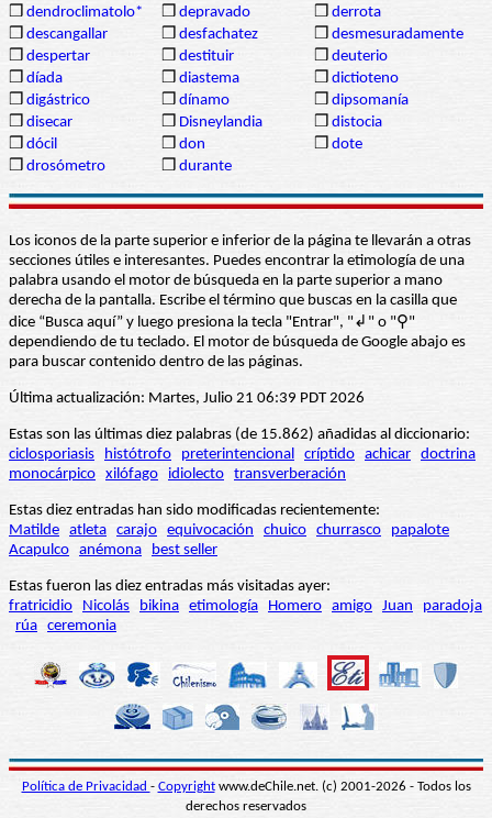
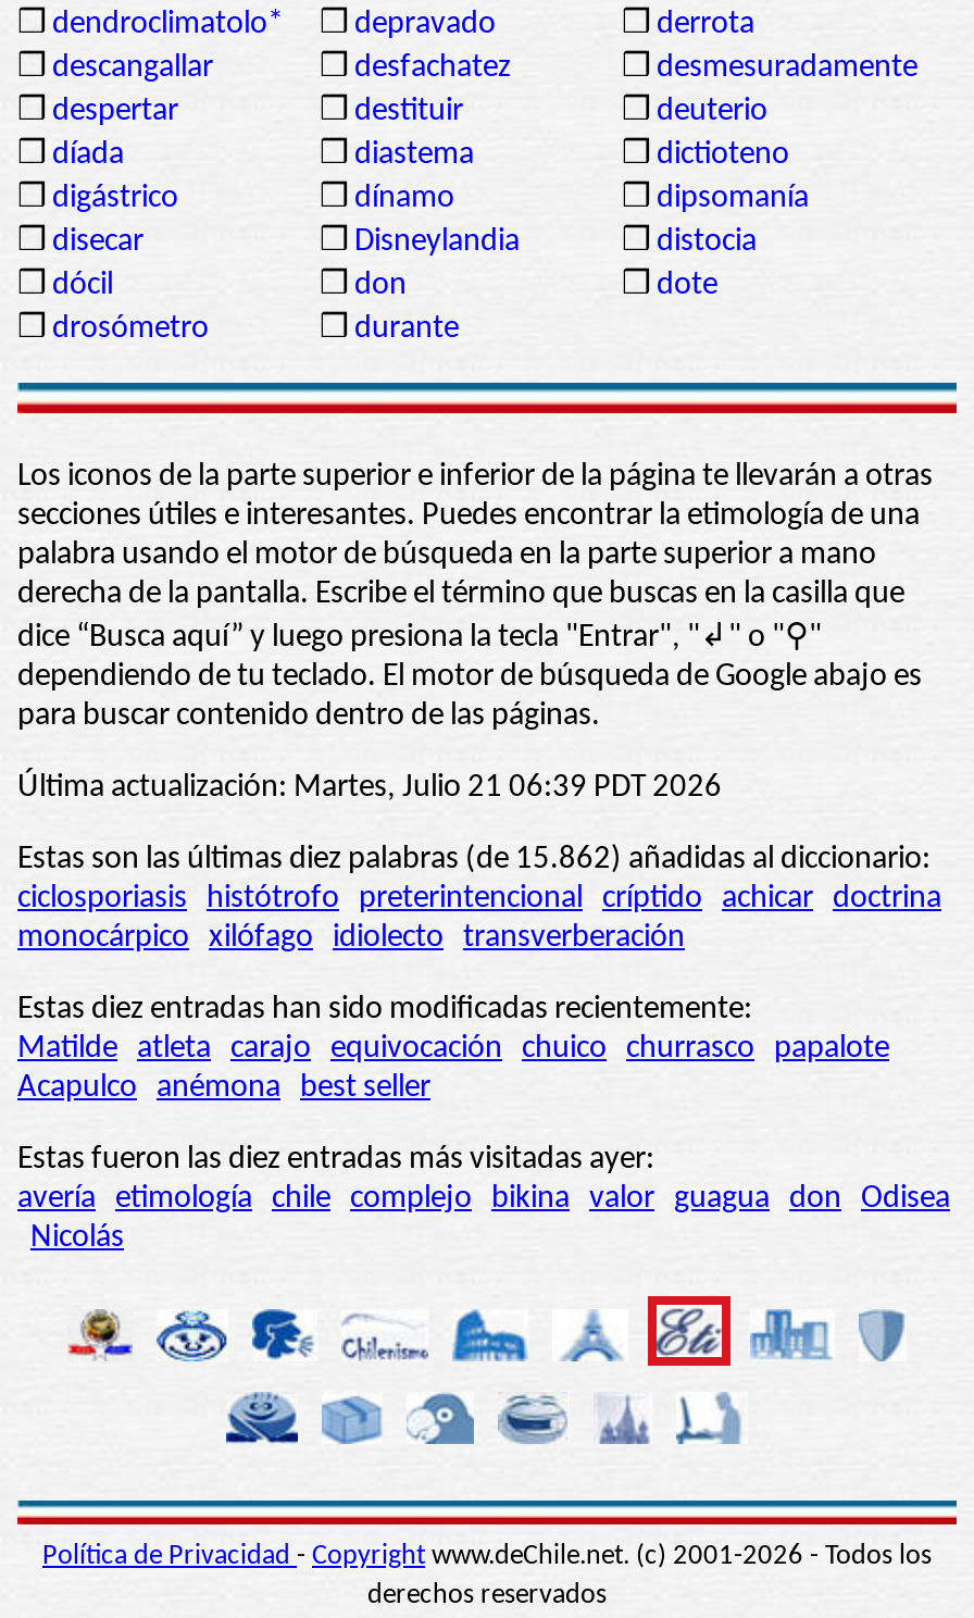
- fratricidio Nicolás bikina etimología Homero amigo Juan paradoja
- rúa ceremonia
+ avería etimología chile complejo bikina valor guagua don Odisea
+ Nicolás
